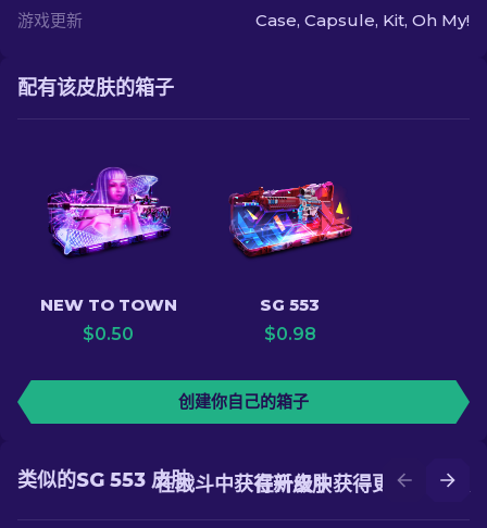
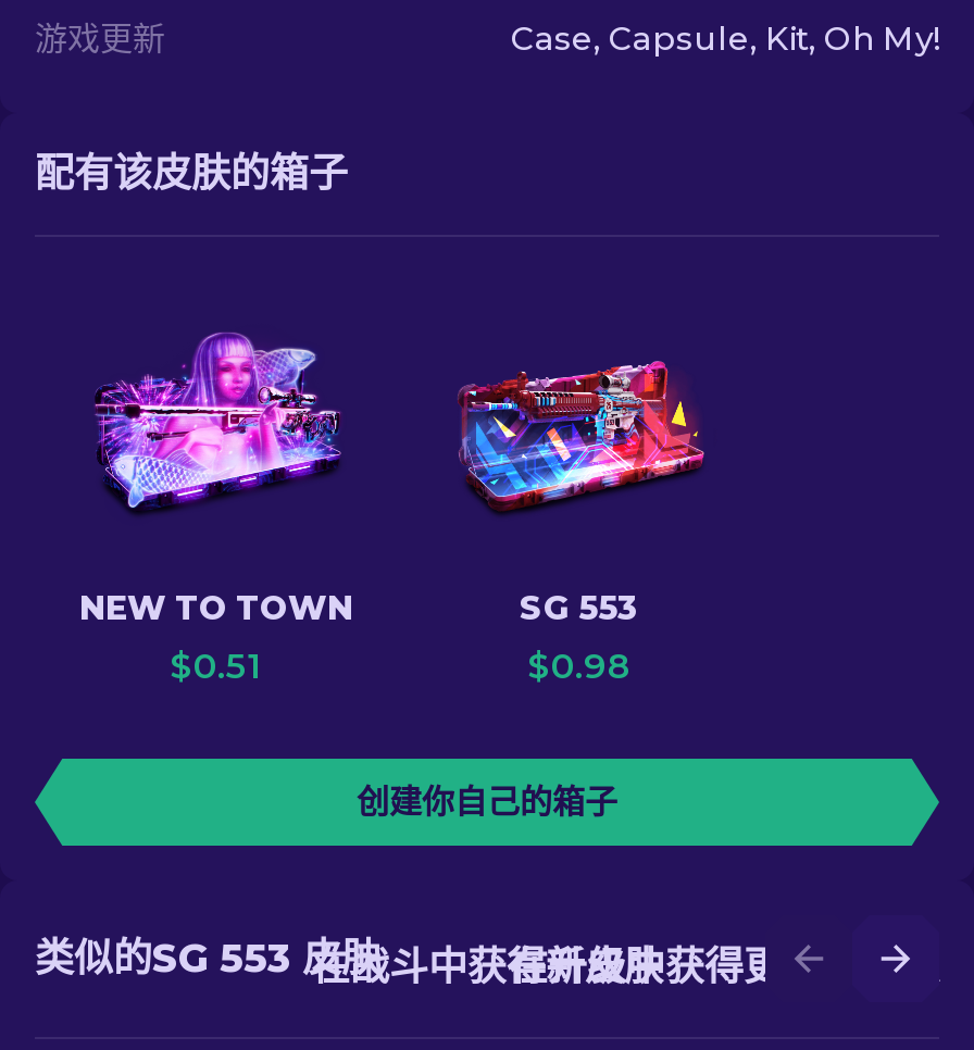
- $0.50
+ $0.51
